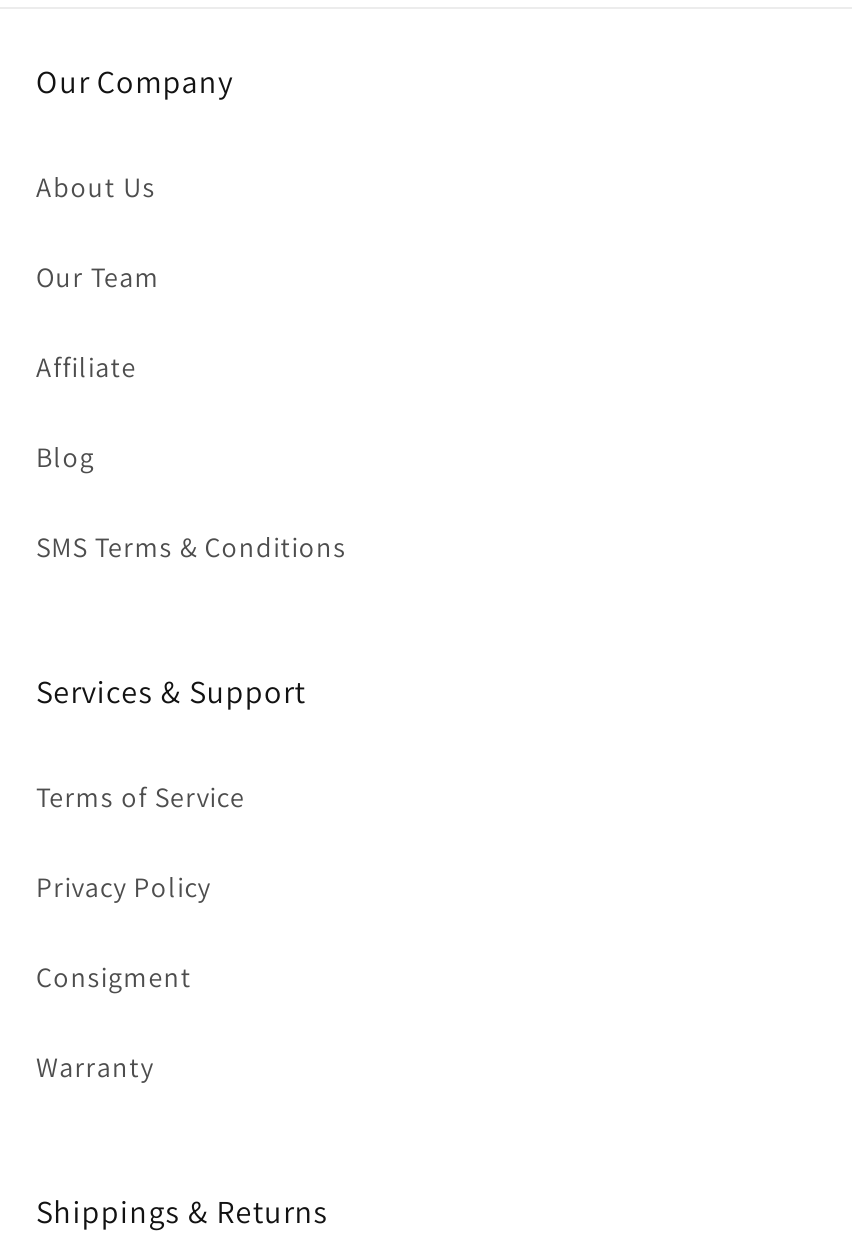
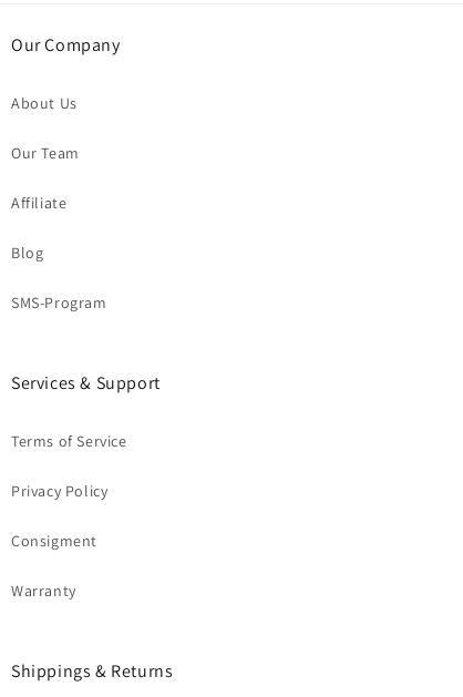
- SMS Terms & Conditions
+ SMS-Program
